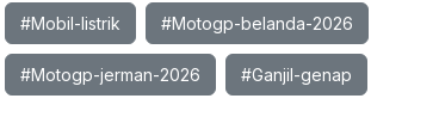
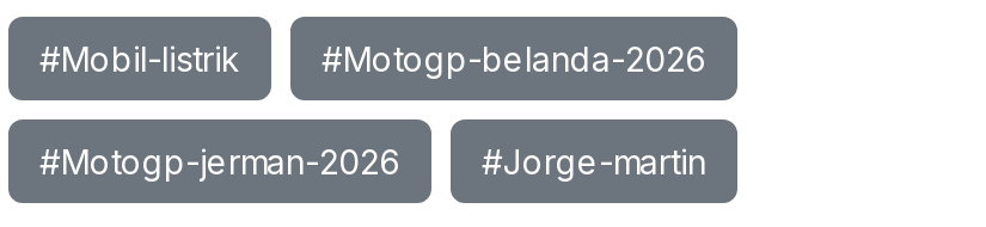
- #Ganjil-genap
+ #Jorge-martin
